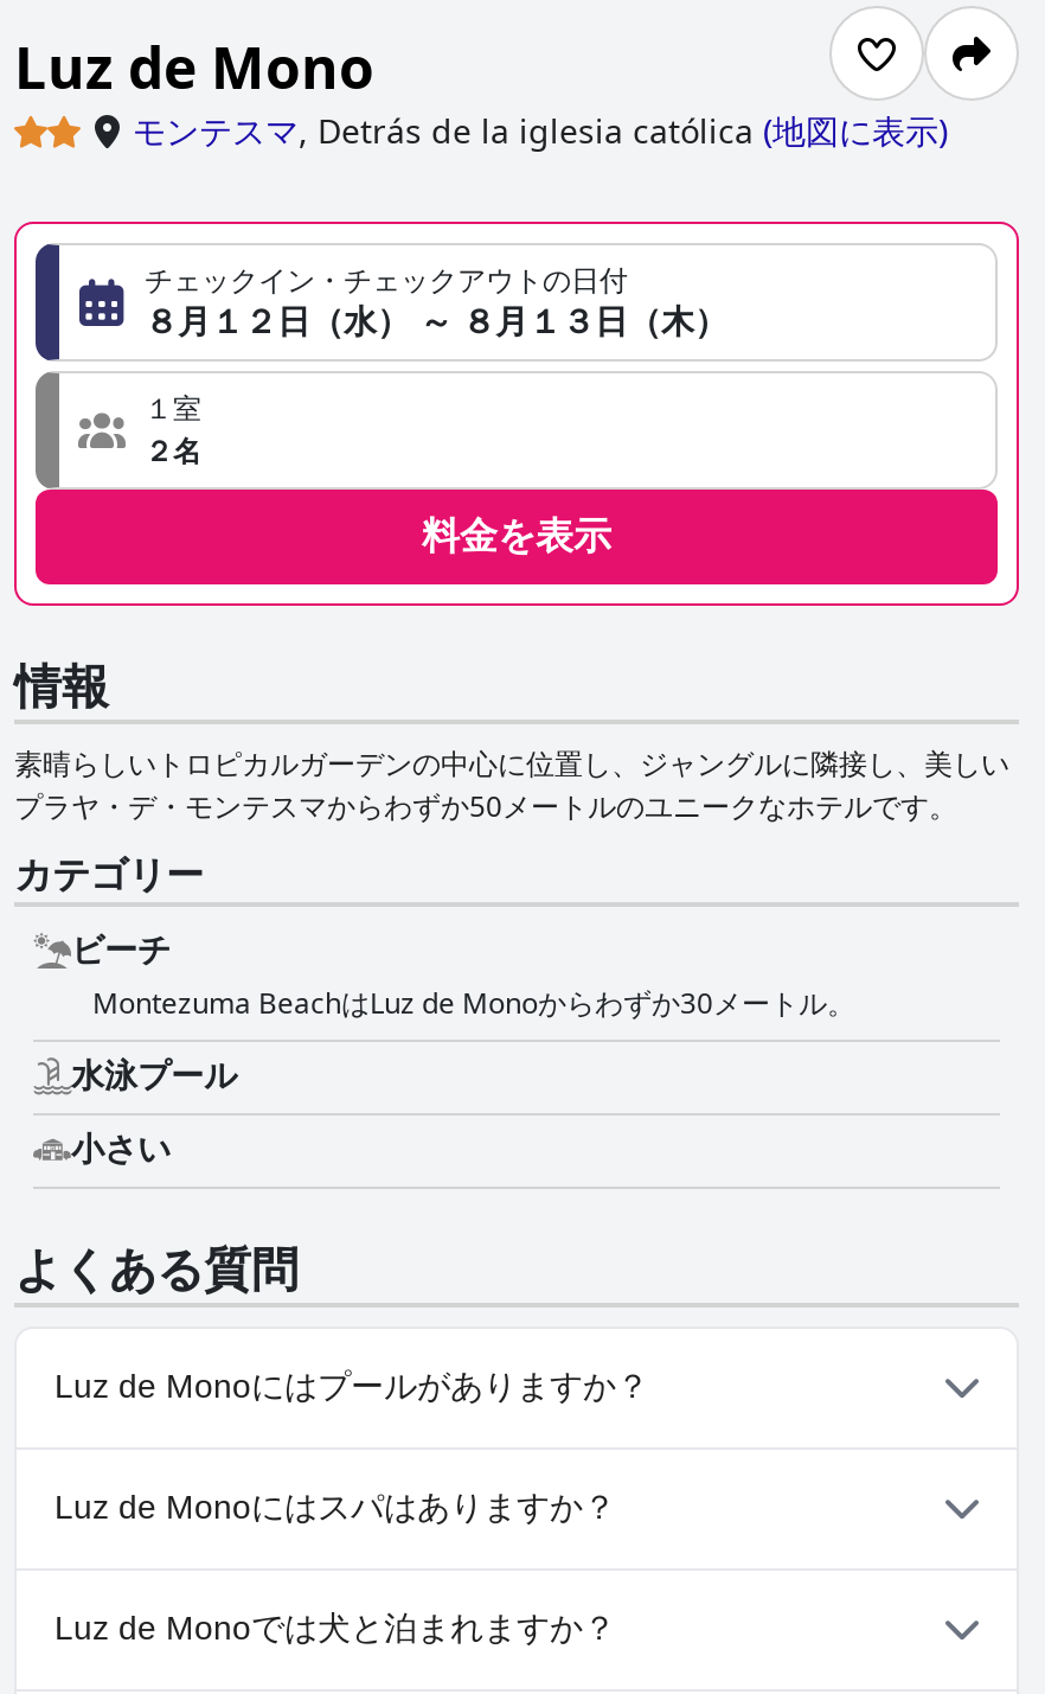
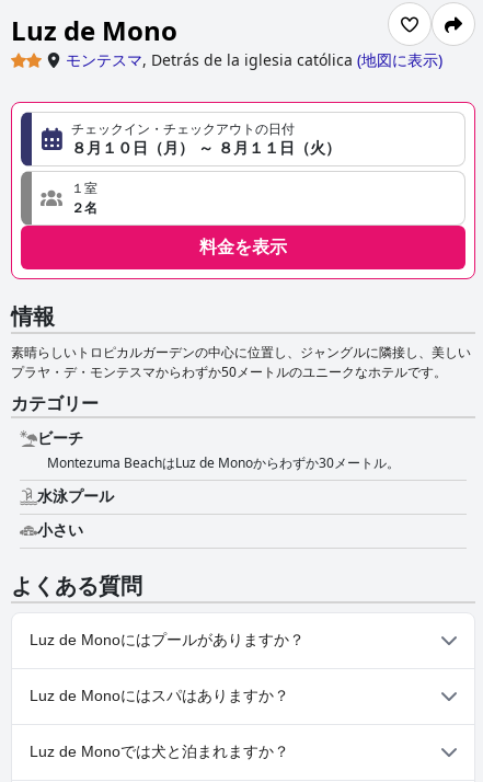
- ８月１２日（水） ～ ８月１３日（木）
+ ８月１０日（月） ～ ８月１１日（火）
